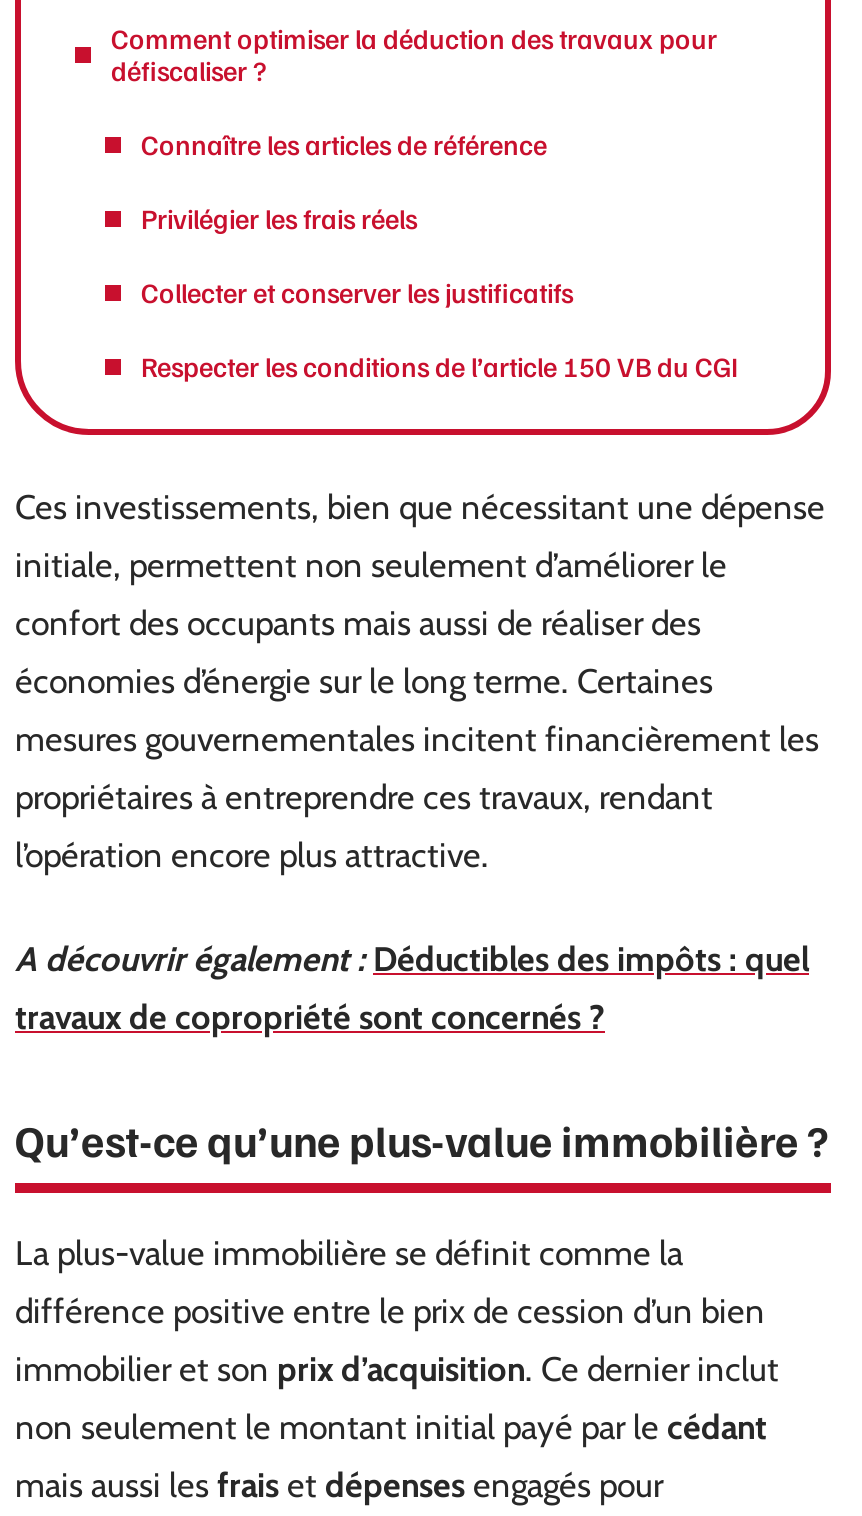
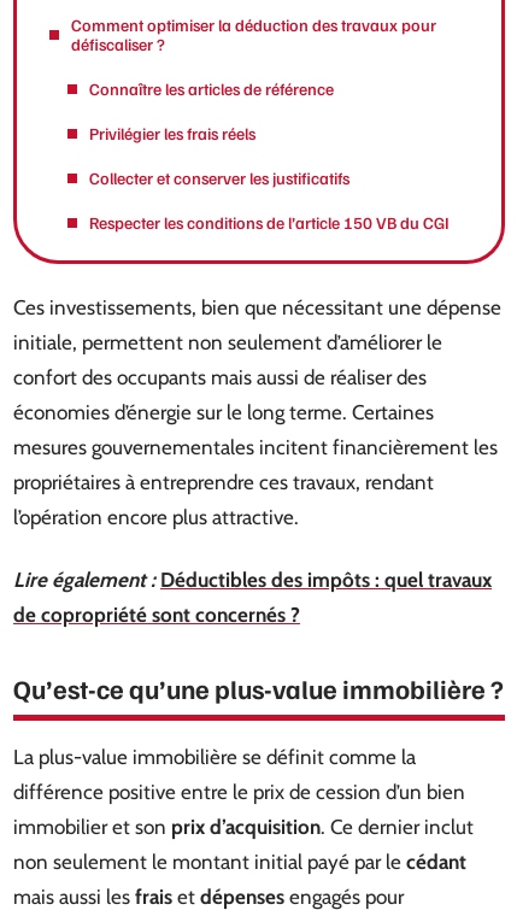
- A découvrir également : Déductibles des impôts : quel
- travaux de copropriété sont concernés ?
+ Lire également : Déductibles des impôts : quel travaux
+ de copropriété sont concernés ?
